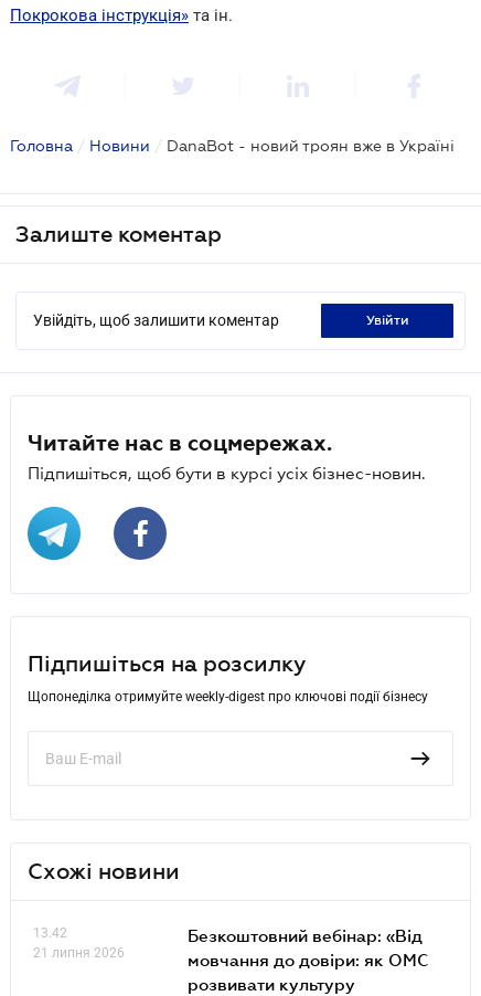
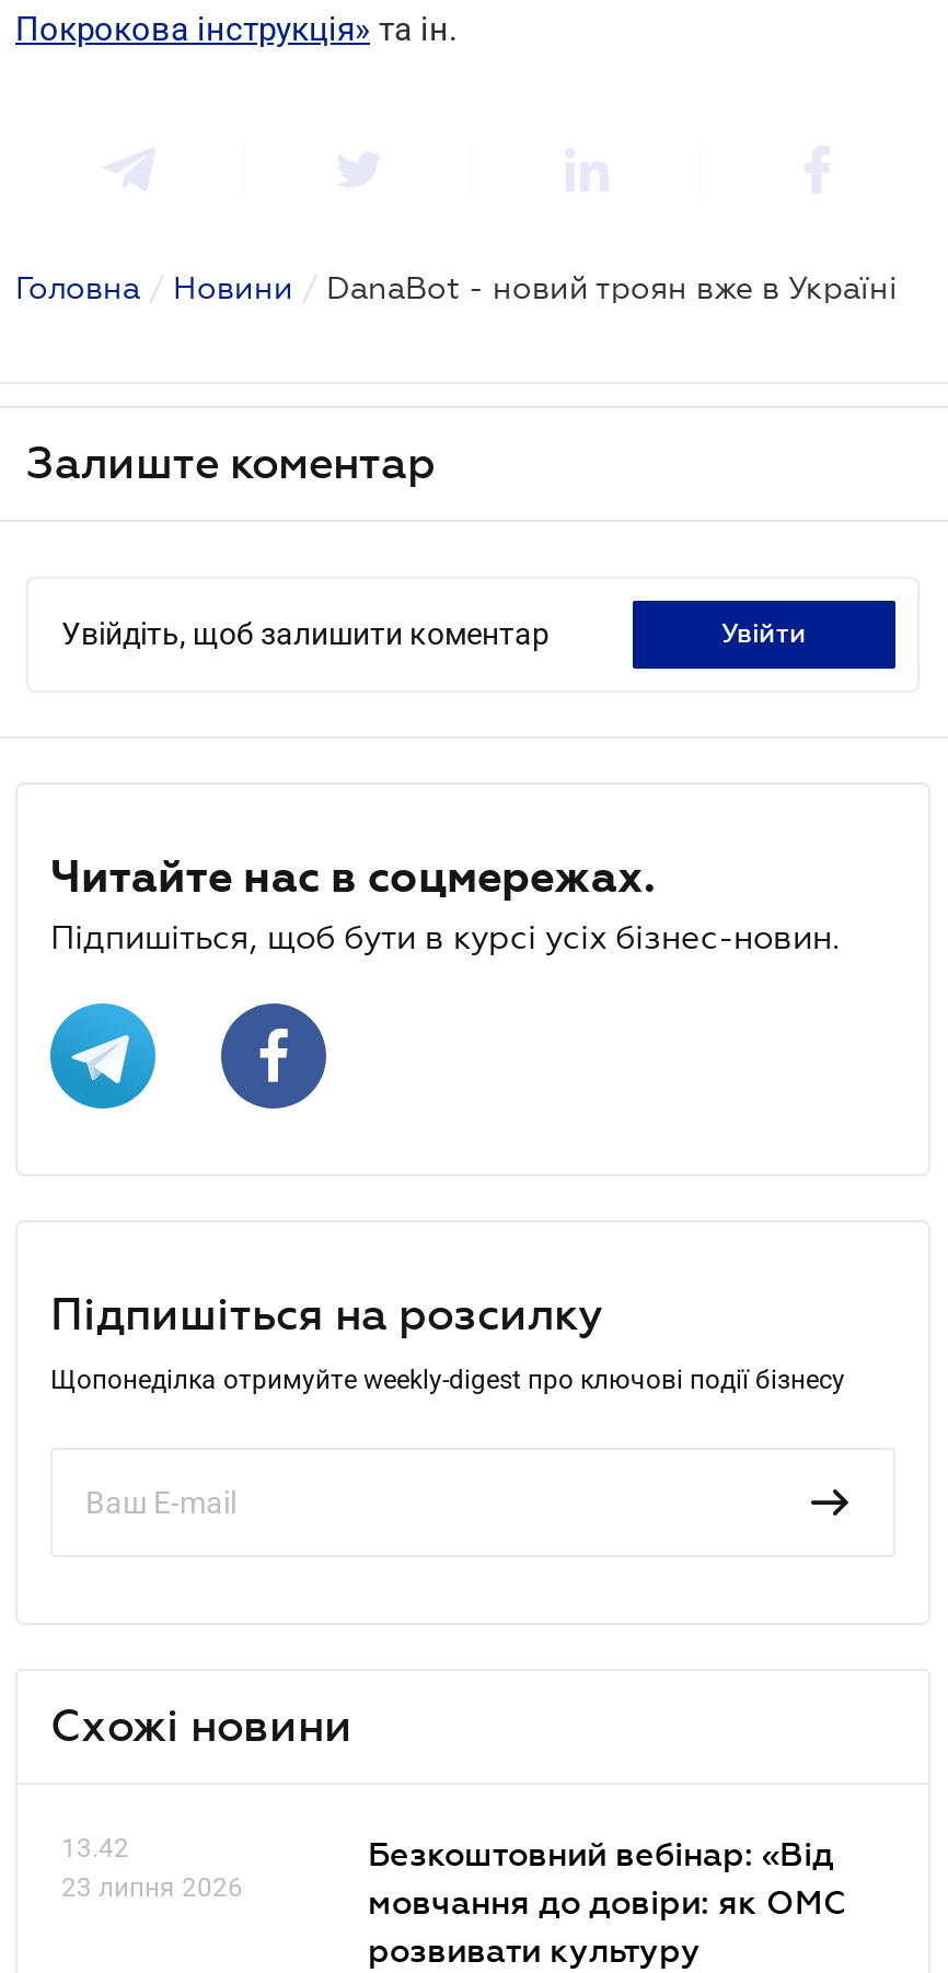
- 21 липня 2026
+ 23 липня 2026
